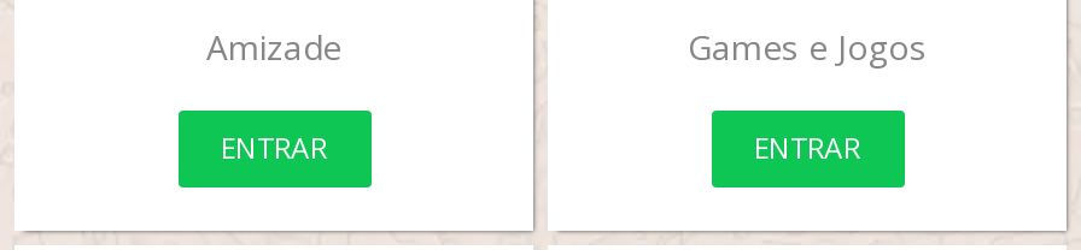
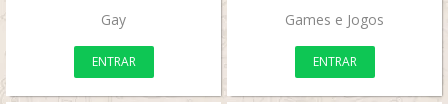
- Amizade
+ Gay
